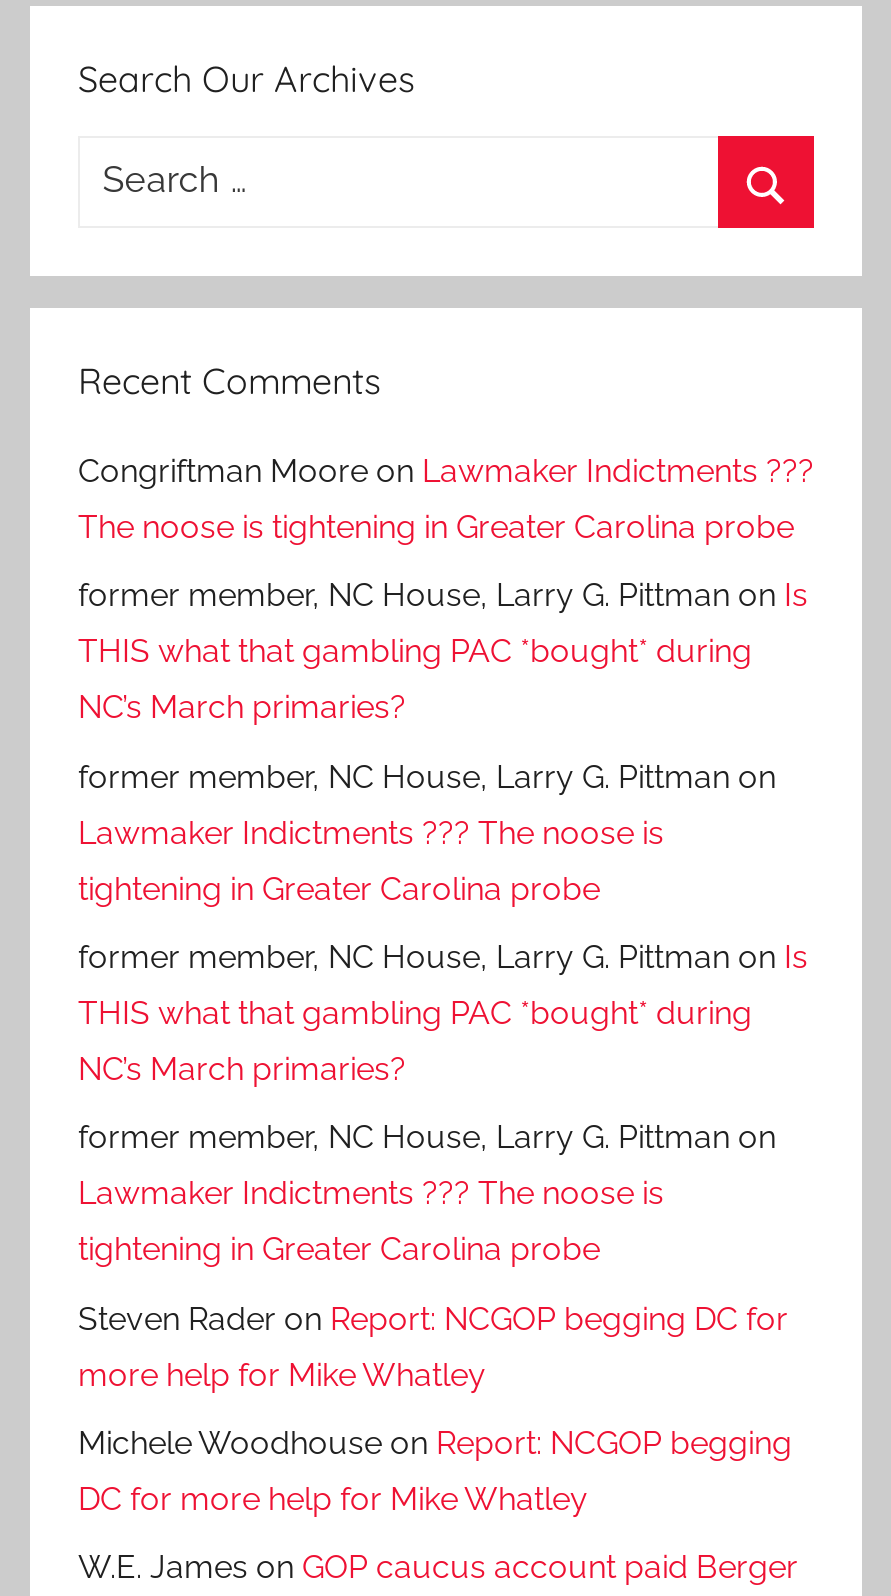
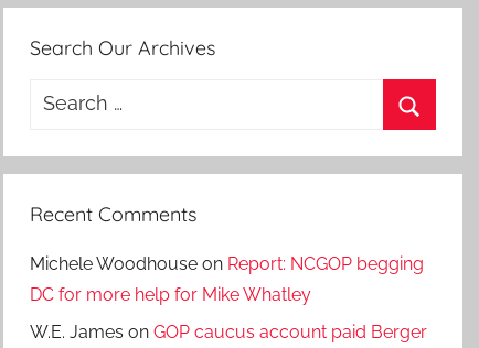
- Congriftman Moore on Lawmaker Indictments ???
- The noose is tightening in Greater Carolina probe
- former member, NC House, Larry G. Pittman on Is
- THIS what that gambling PAC *bought* during
- NC’s March primaries?
- former member, NC House, Larry G. Pittman on
- Lawmaker Indictments ??? The noose is
- tightening in Greater Carolina probe
- former member, NC House, Larry G. Pittman on Is
- THIS what that gambling PAC *bought* during
- NC’s March primaries?
- former member, NC House, Larry G. Pittman on
- Lawmaker Indictments ??? The noose is
- tightening in Greater Carolina probe
- Steven Rader on Report: NCGOP begging DC for
- more help for Mike Whatley
